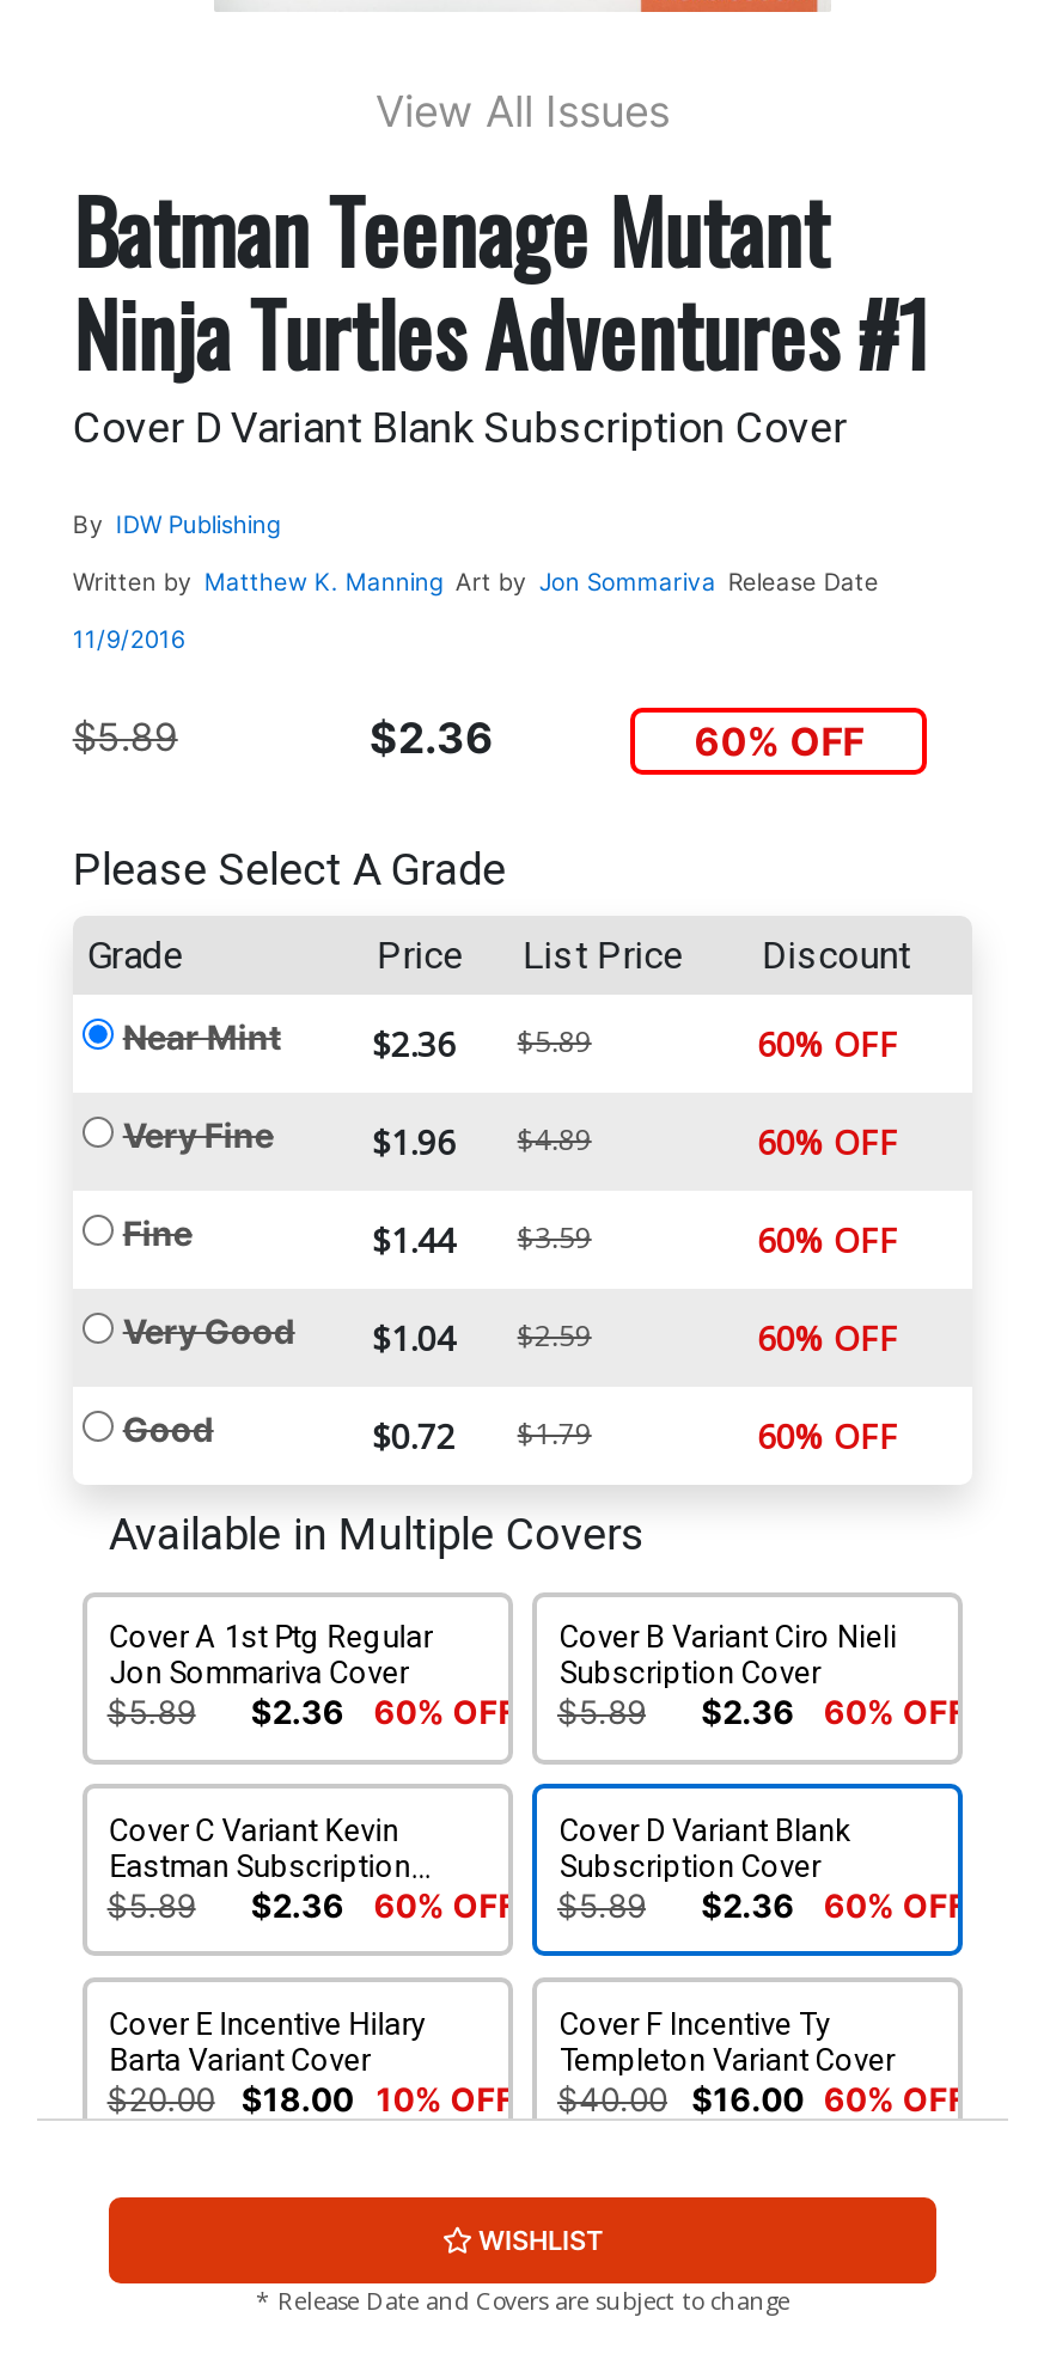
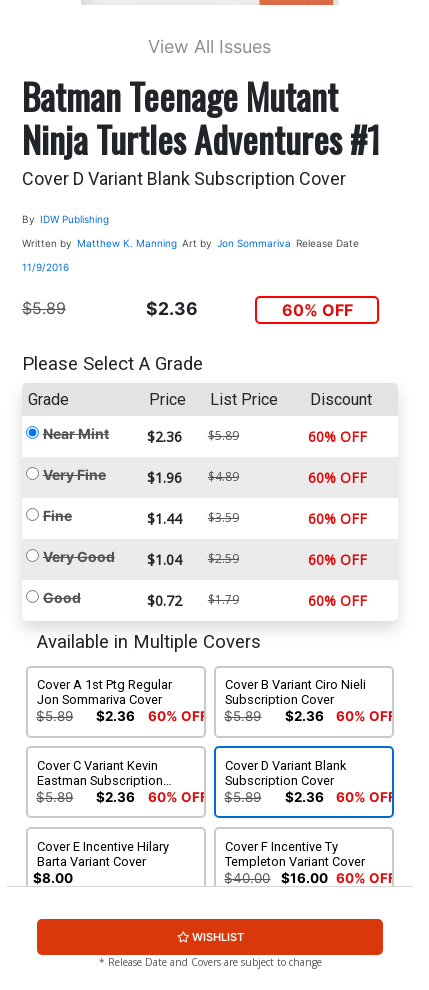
- $20.00
- $18.00 10% OFF
+ $8.00
